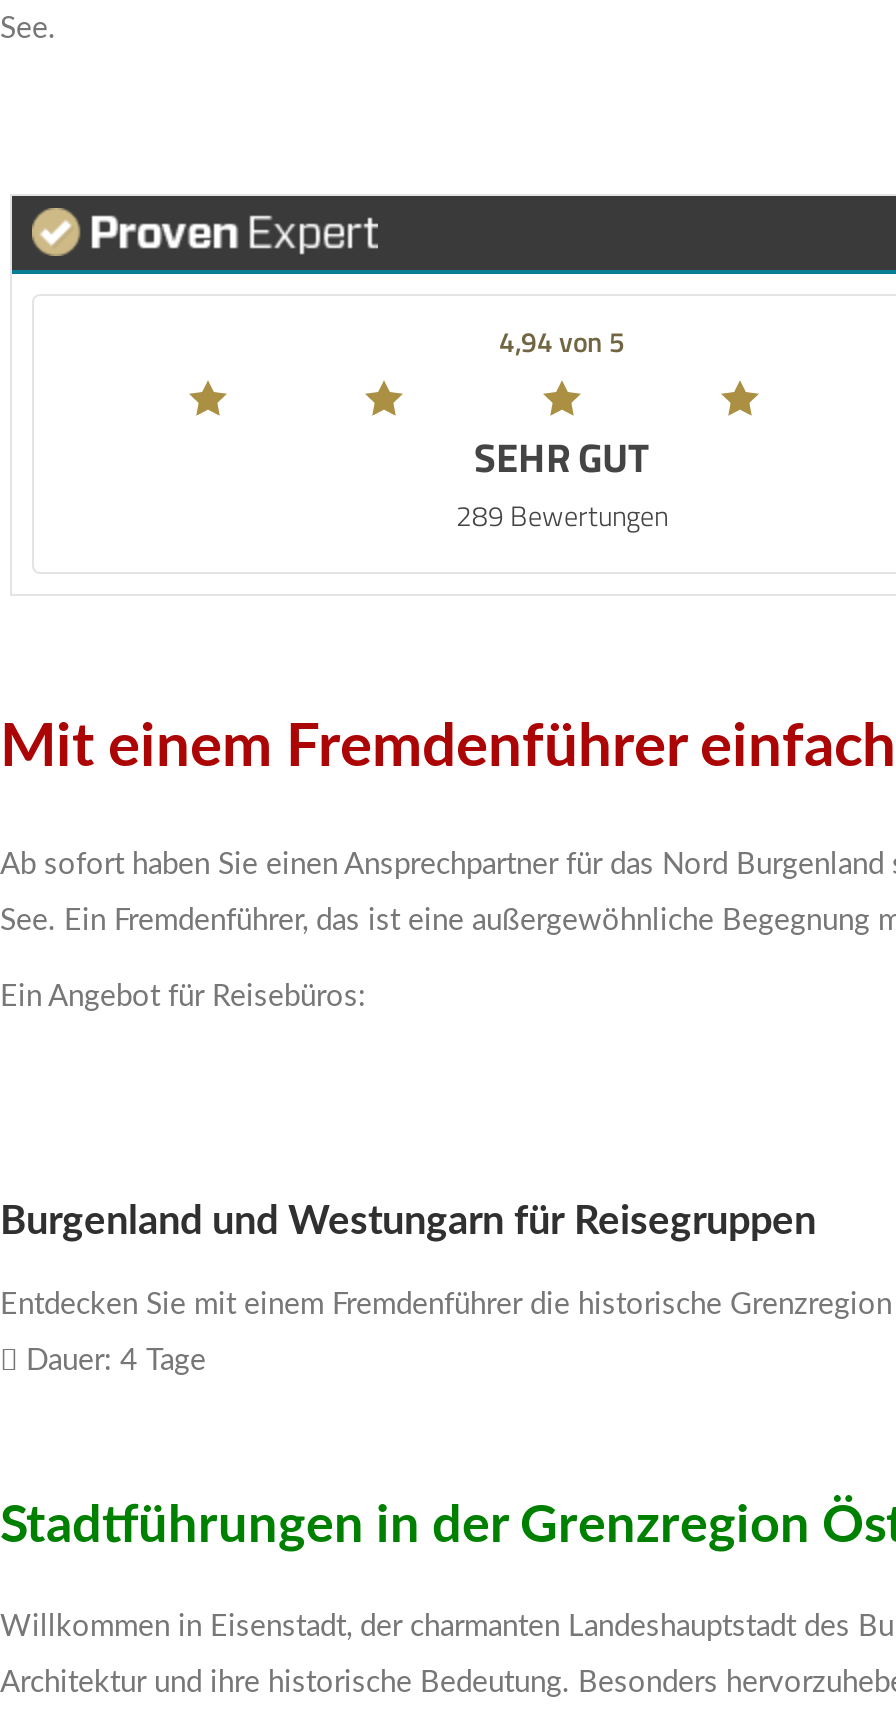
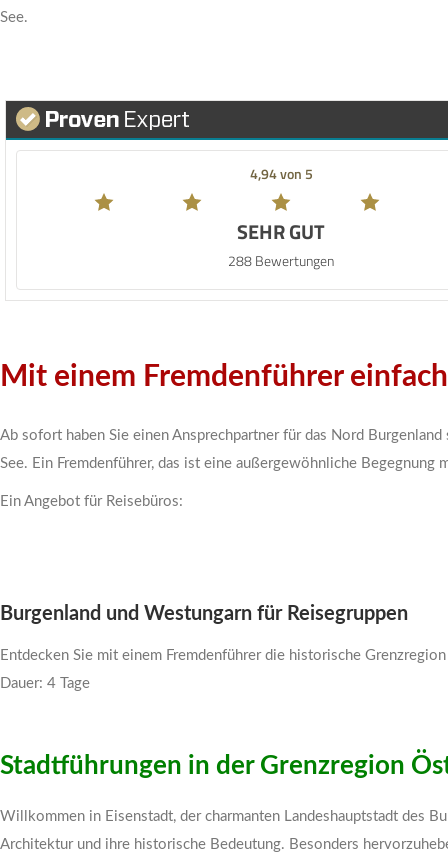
- 289 Bewertungen
+ 288 Bewertungen
